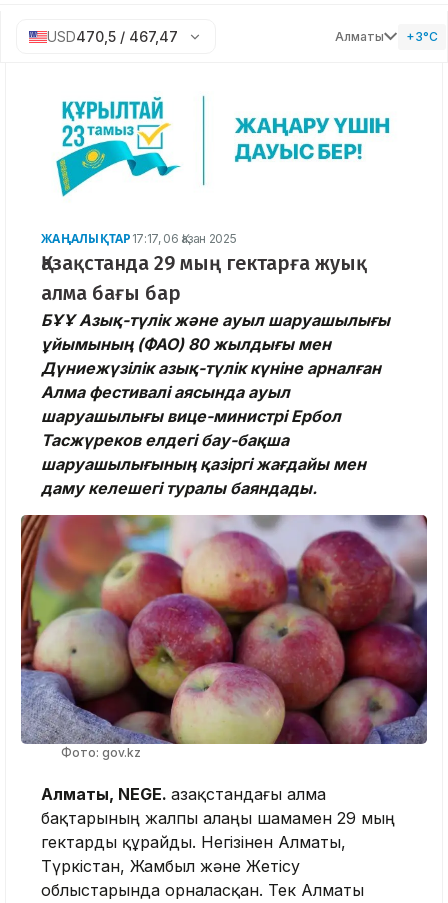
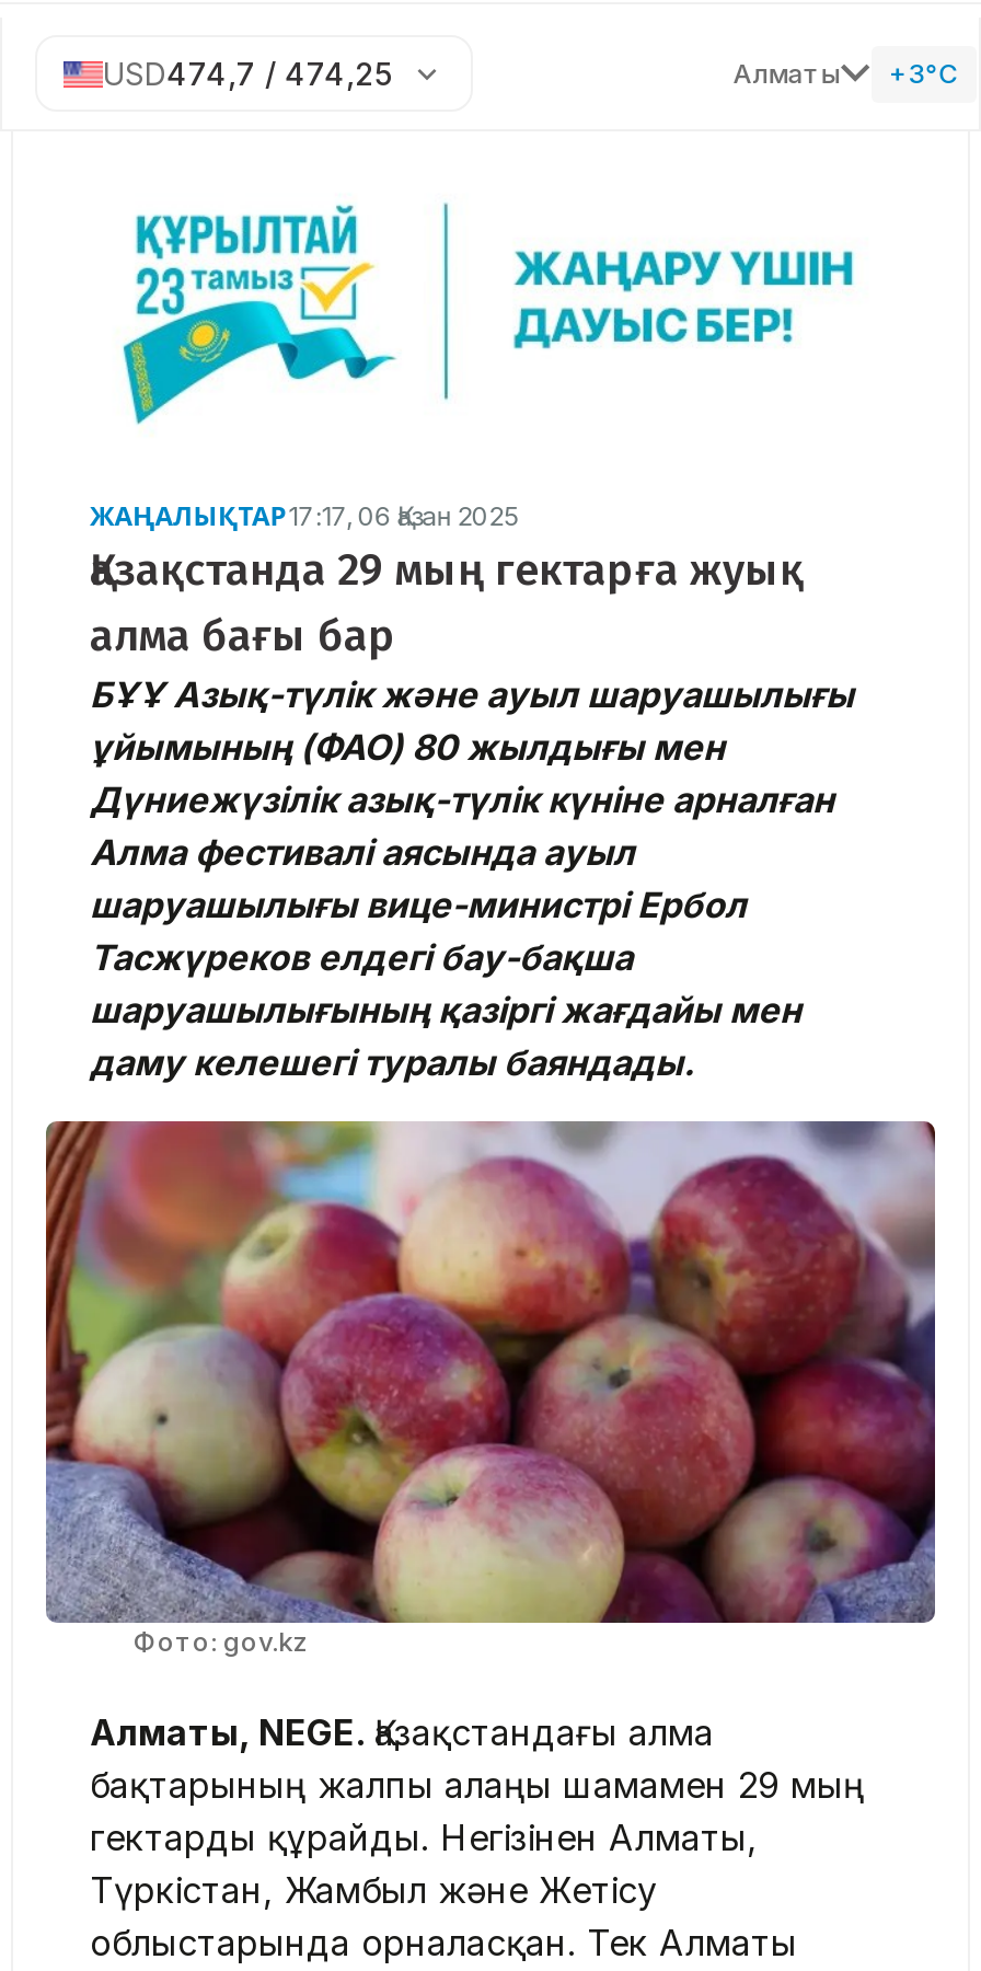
- USD470,5 / 467,47
+ USD474,7 / 474,25
